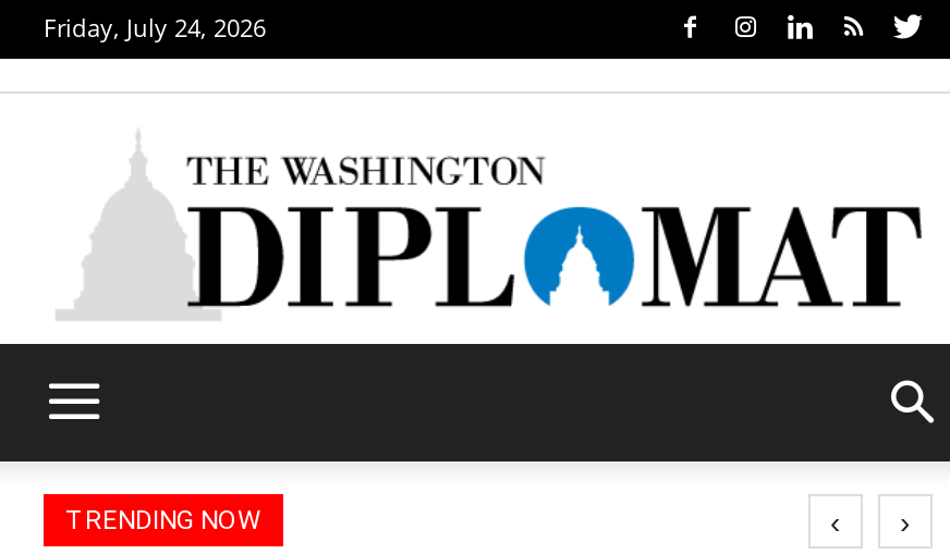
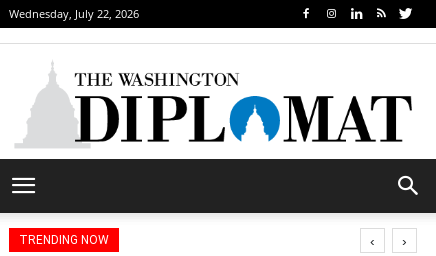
- Friday, July 24, 2026
+ Wednesday, July 22, 2026
